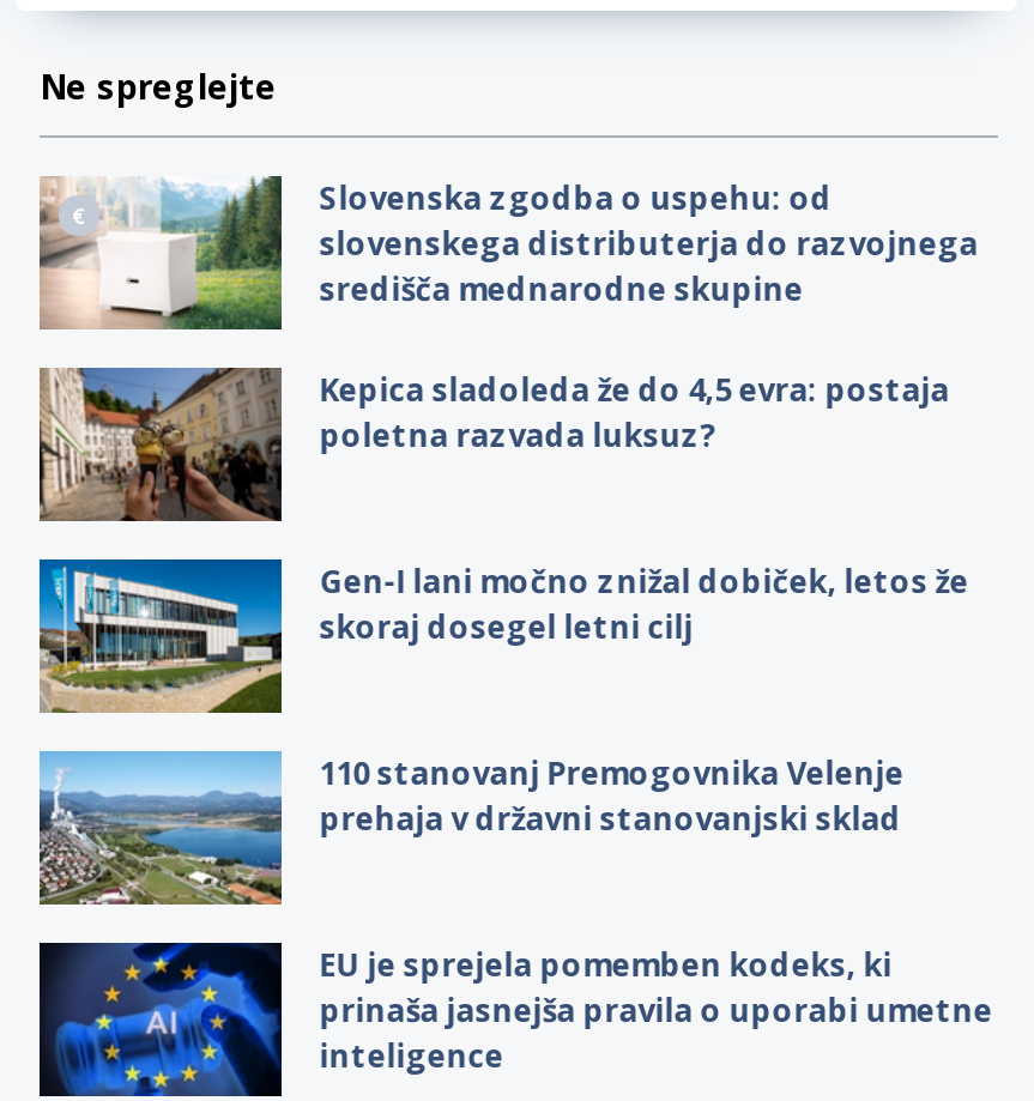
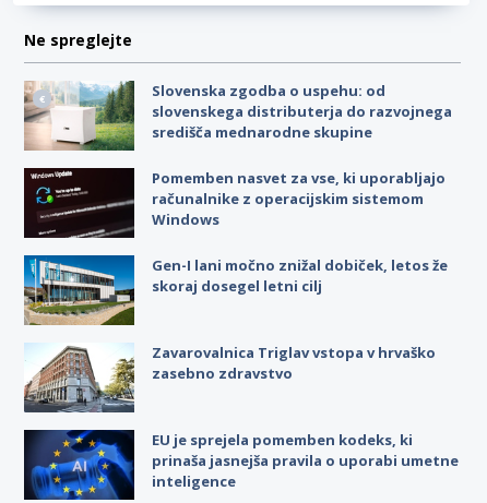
- [image]
- Kepica sladoleda že do 4,5 evra: postaja
- poletna razvada luksuz?
+ [image]
+ Pomemben nasvet za vse, ki uporabljajo
+ računalnike z operacijskim sistemom
+ Windows

- [image]
- 110 stanovanj Premogovnika Velenje
- prehaja v državni stanovanjski sklad
+ [image]
+ Zavarovalnica Triglav vstopa v hrvaško
+ zasebno zdravstvo
